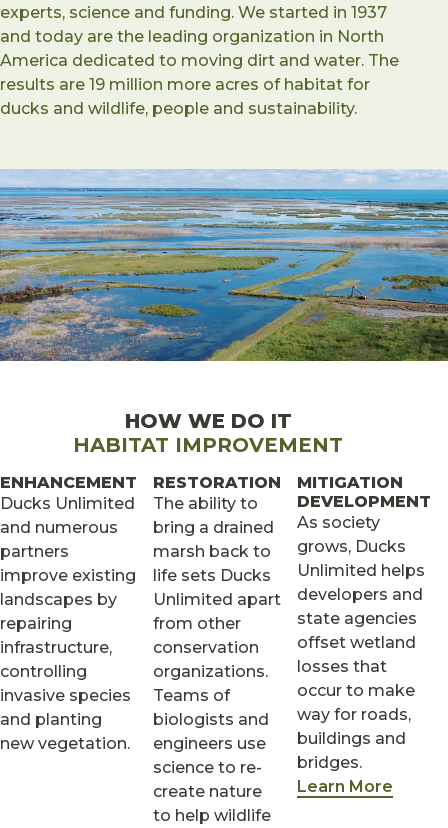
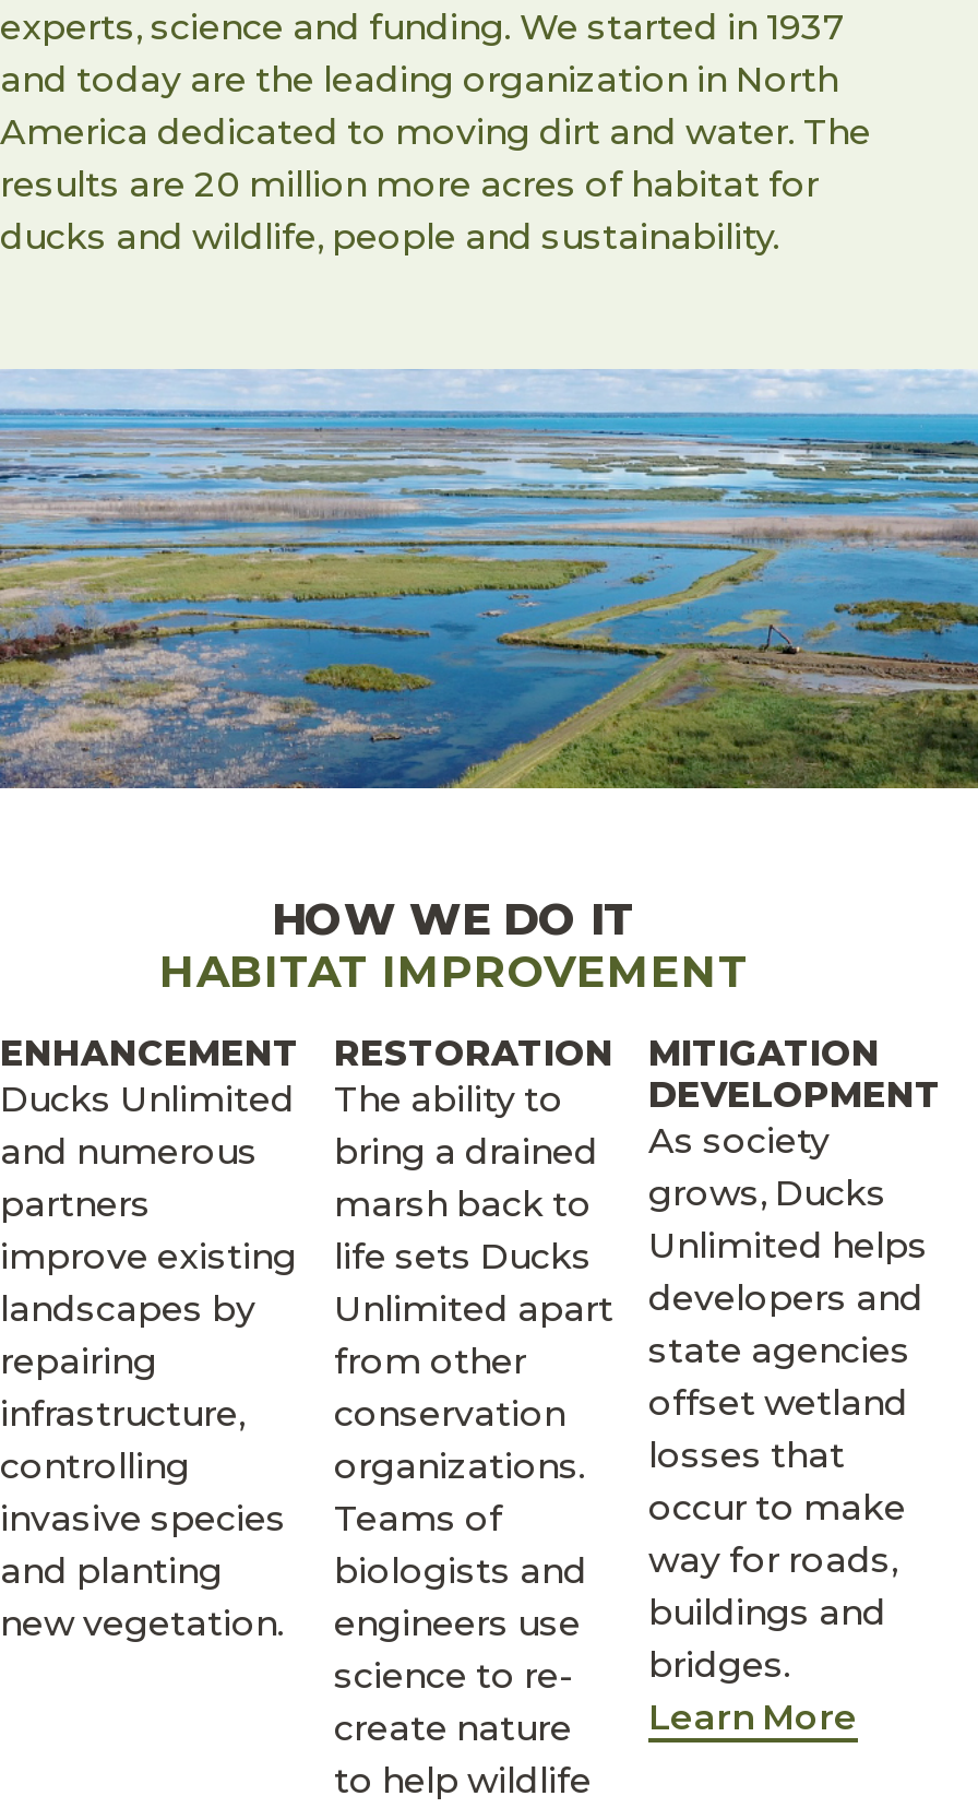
- results are 19 million more acres of habitat for
+ results are 20 million more acres of habitat for
